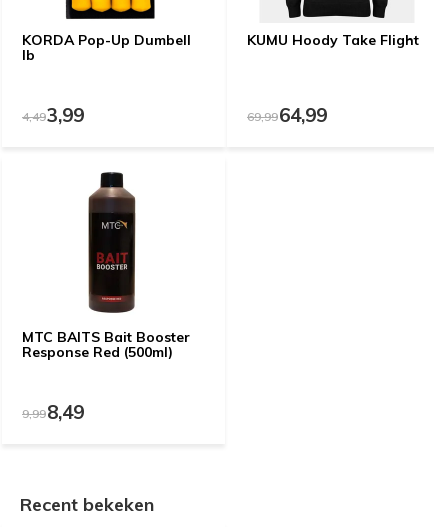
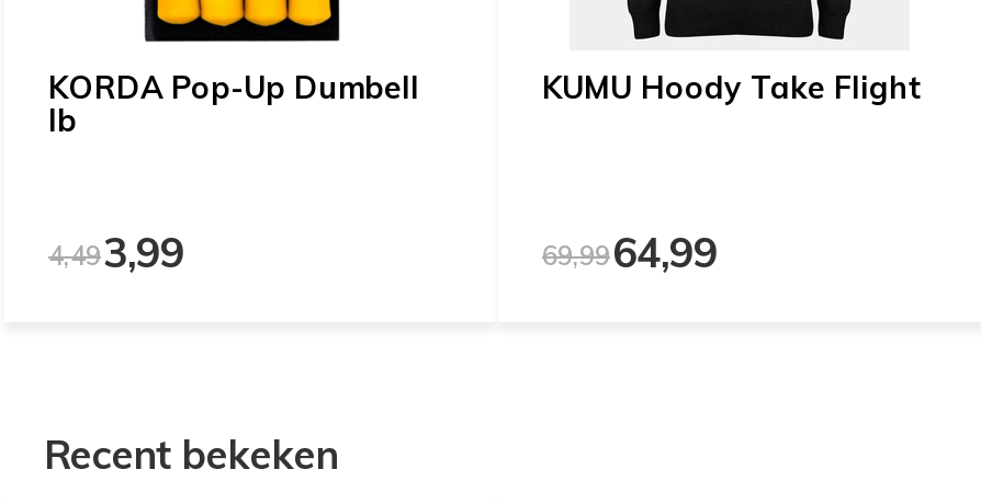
- [image]
- MTC BAITS Bait Booster
- Response Red (500ml)
- 9,99
- 8,49
